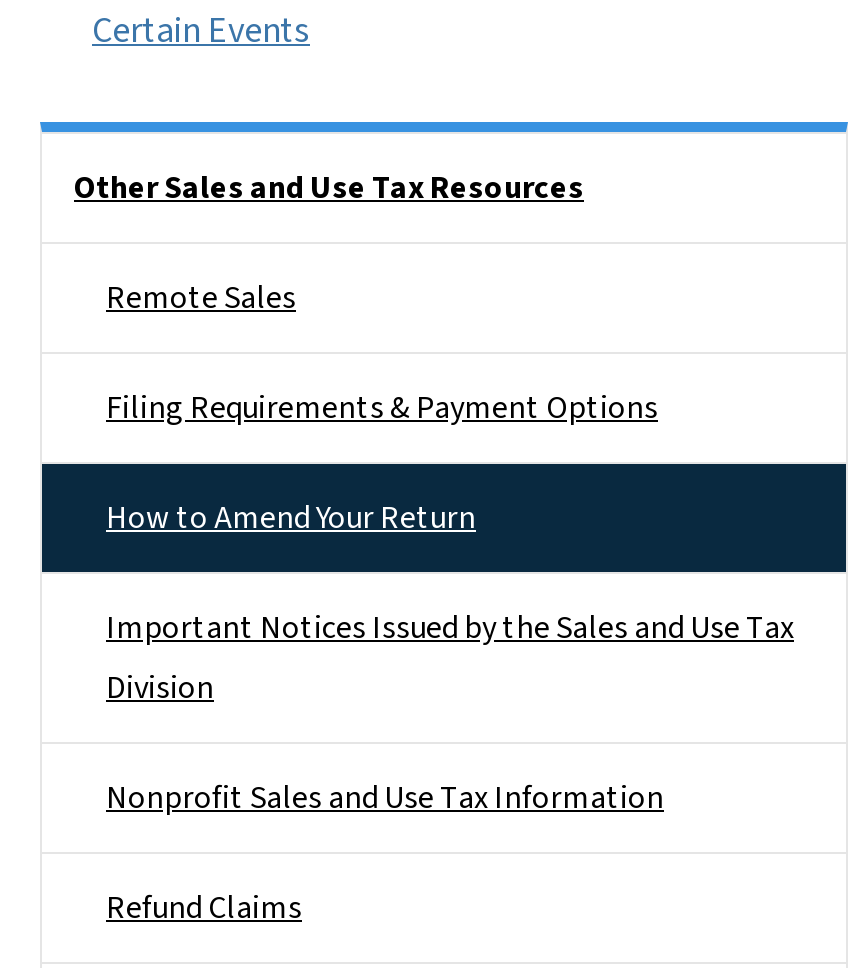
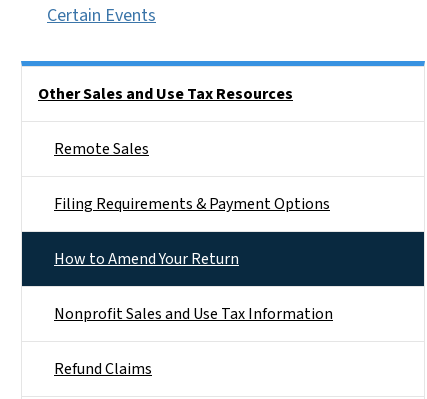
- Important Notices Issued by the Sales and Use Tax
- Division
